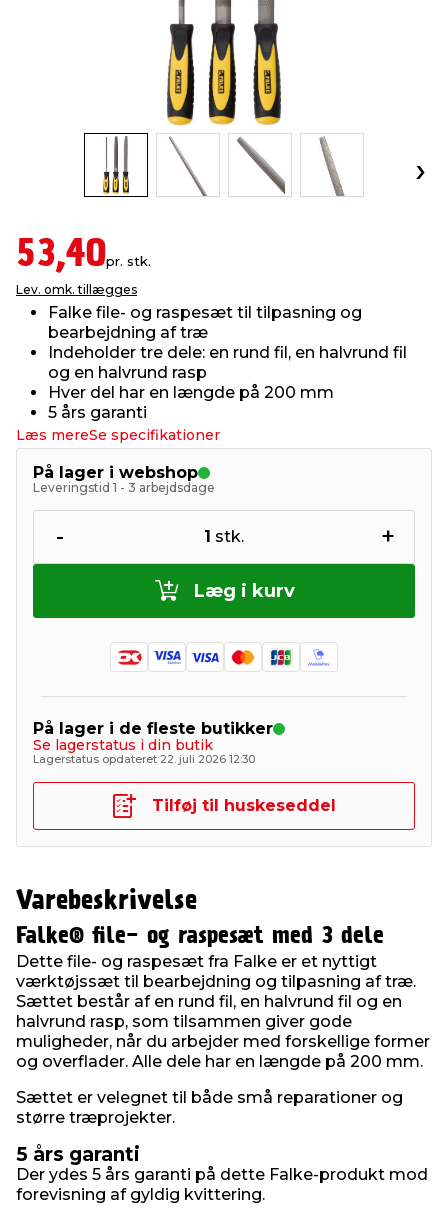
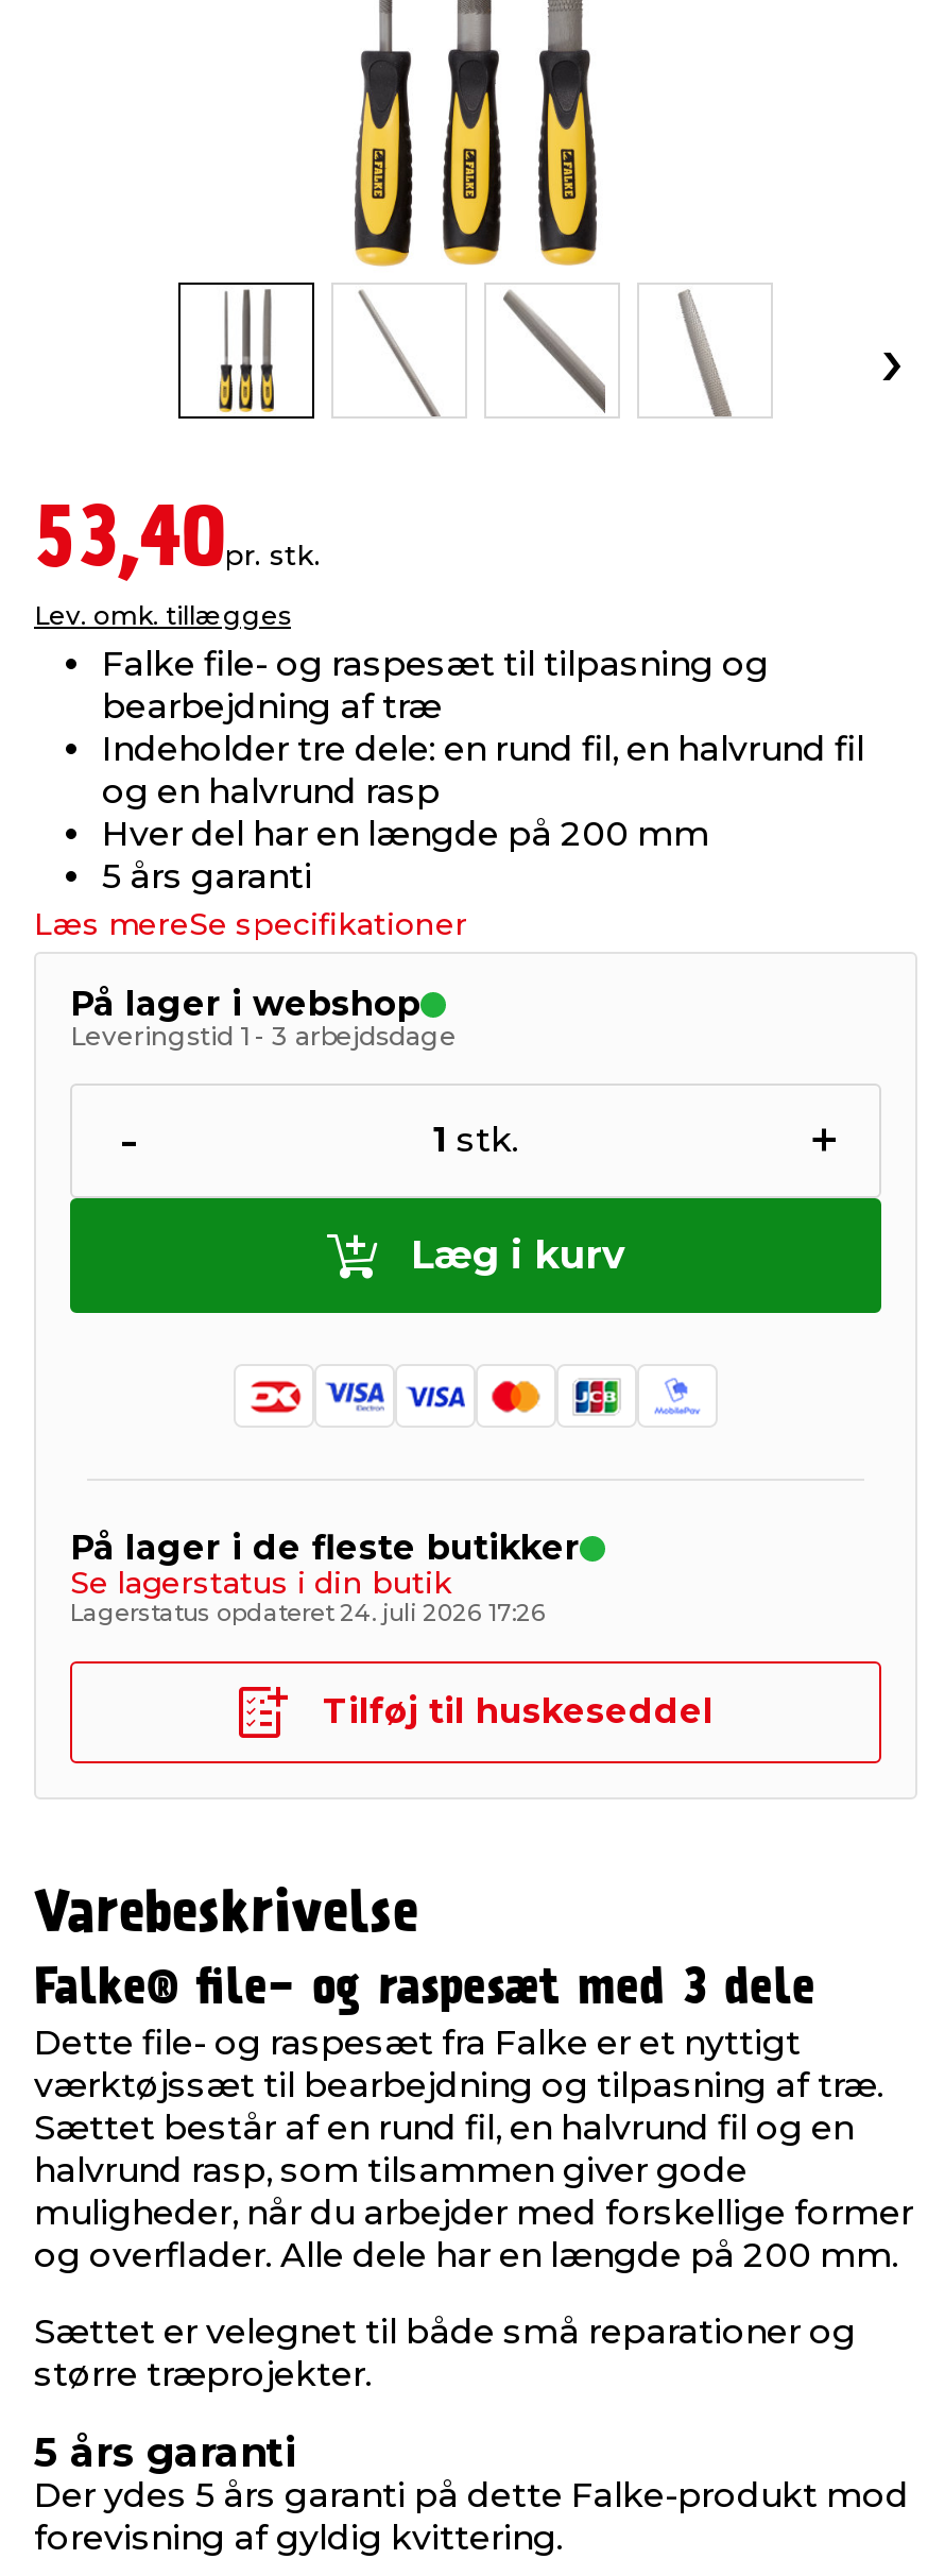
- Lagerstatus opdateret 22. juli 2026 12:30
+ Lagerstatus opdateret 24. juli 2026 17:26
